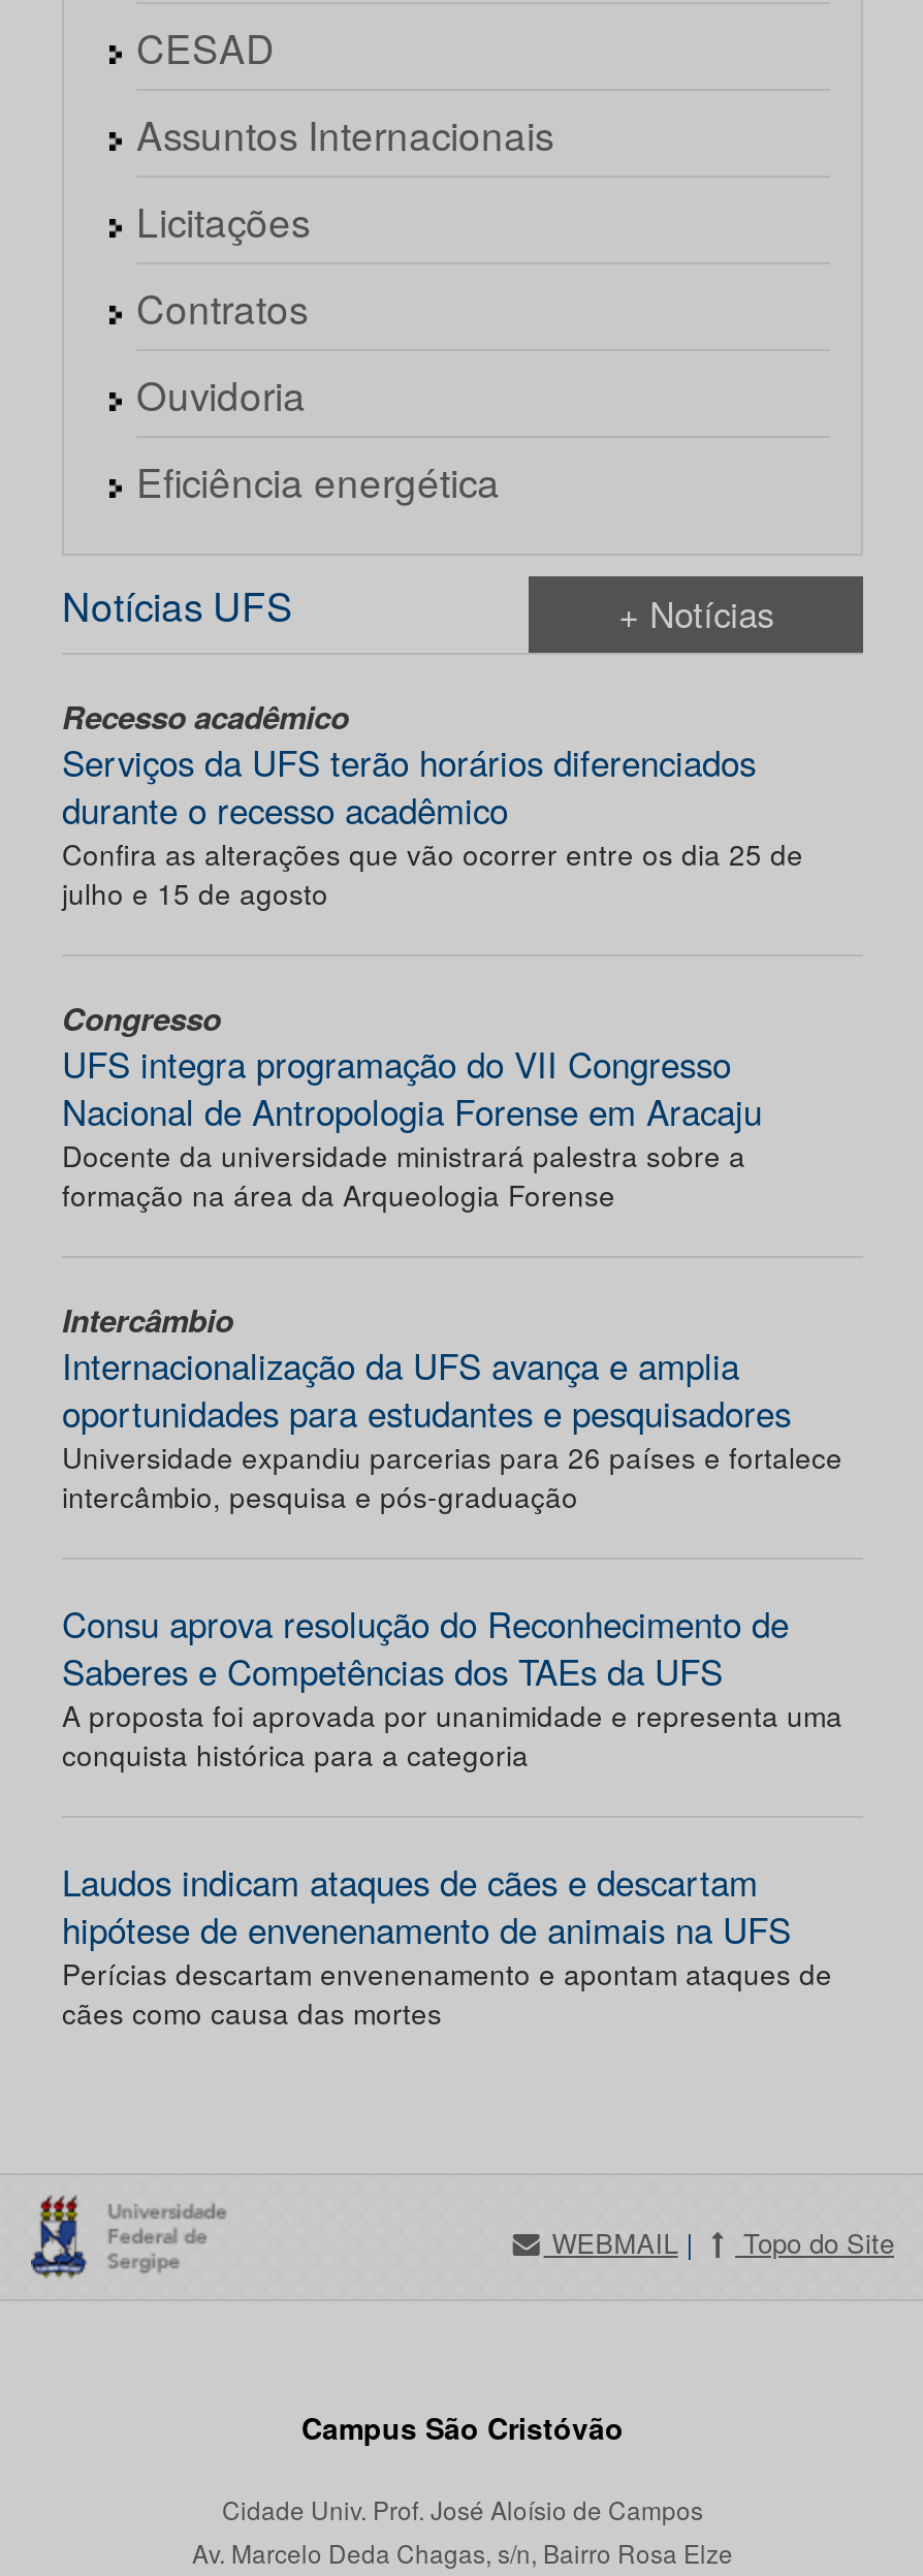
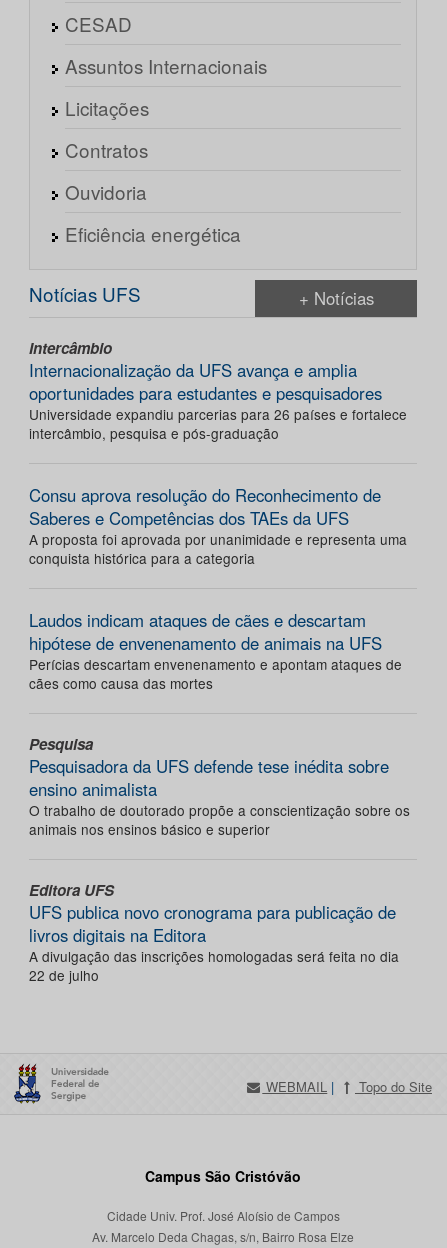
- Recesso acadêmico
- Serviços da UFS terão horários diferenciados
- durante o recesso acadêmico
- Confira as alterações que vão ocorrer entre os dia 25 de
- julho e 15 de agosto
- Congresso
- UFS integra programação do VII Congresso
- Nacional de Antropologia Forense em Aracaju
- Docente da universidade ministrará palestra sobre a
- formação na área da Arqueologia Forense

moved up: Intercâmbio | Internacionalização da UFS avança e amplia | oportunidades para estudantes e pesquisadores | ... | Perícias descartam envenenamento e apontam ataques de | cães como causa das mortes

+ Pesquisa
+ Pesquisadora da UFS defende tese inédita sobre
+ ensino animalista
+ O trabalho de doutorado propõe a conscientização sobre os
+ animais nos ensinos básico e superior
+ Editora UFS
+ UFS publica novo cronograma para publicação de
+ livros digitais na Editora
+ A divulgação das inscrições homologadas será feita no dia
+ 22 de julho
